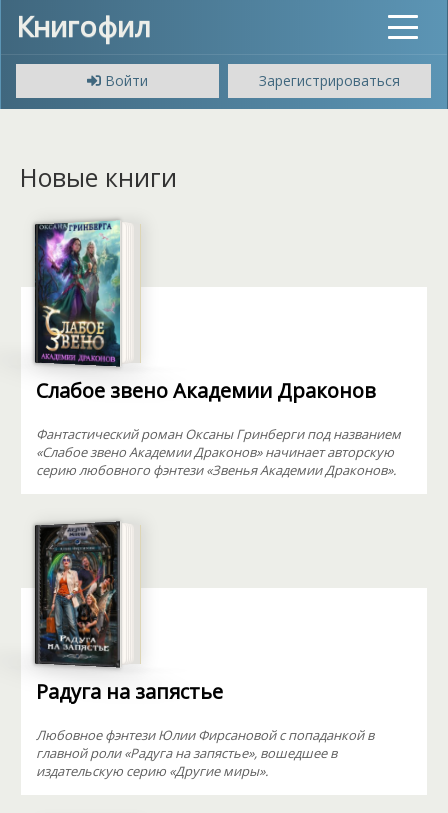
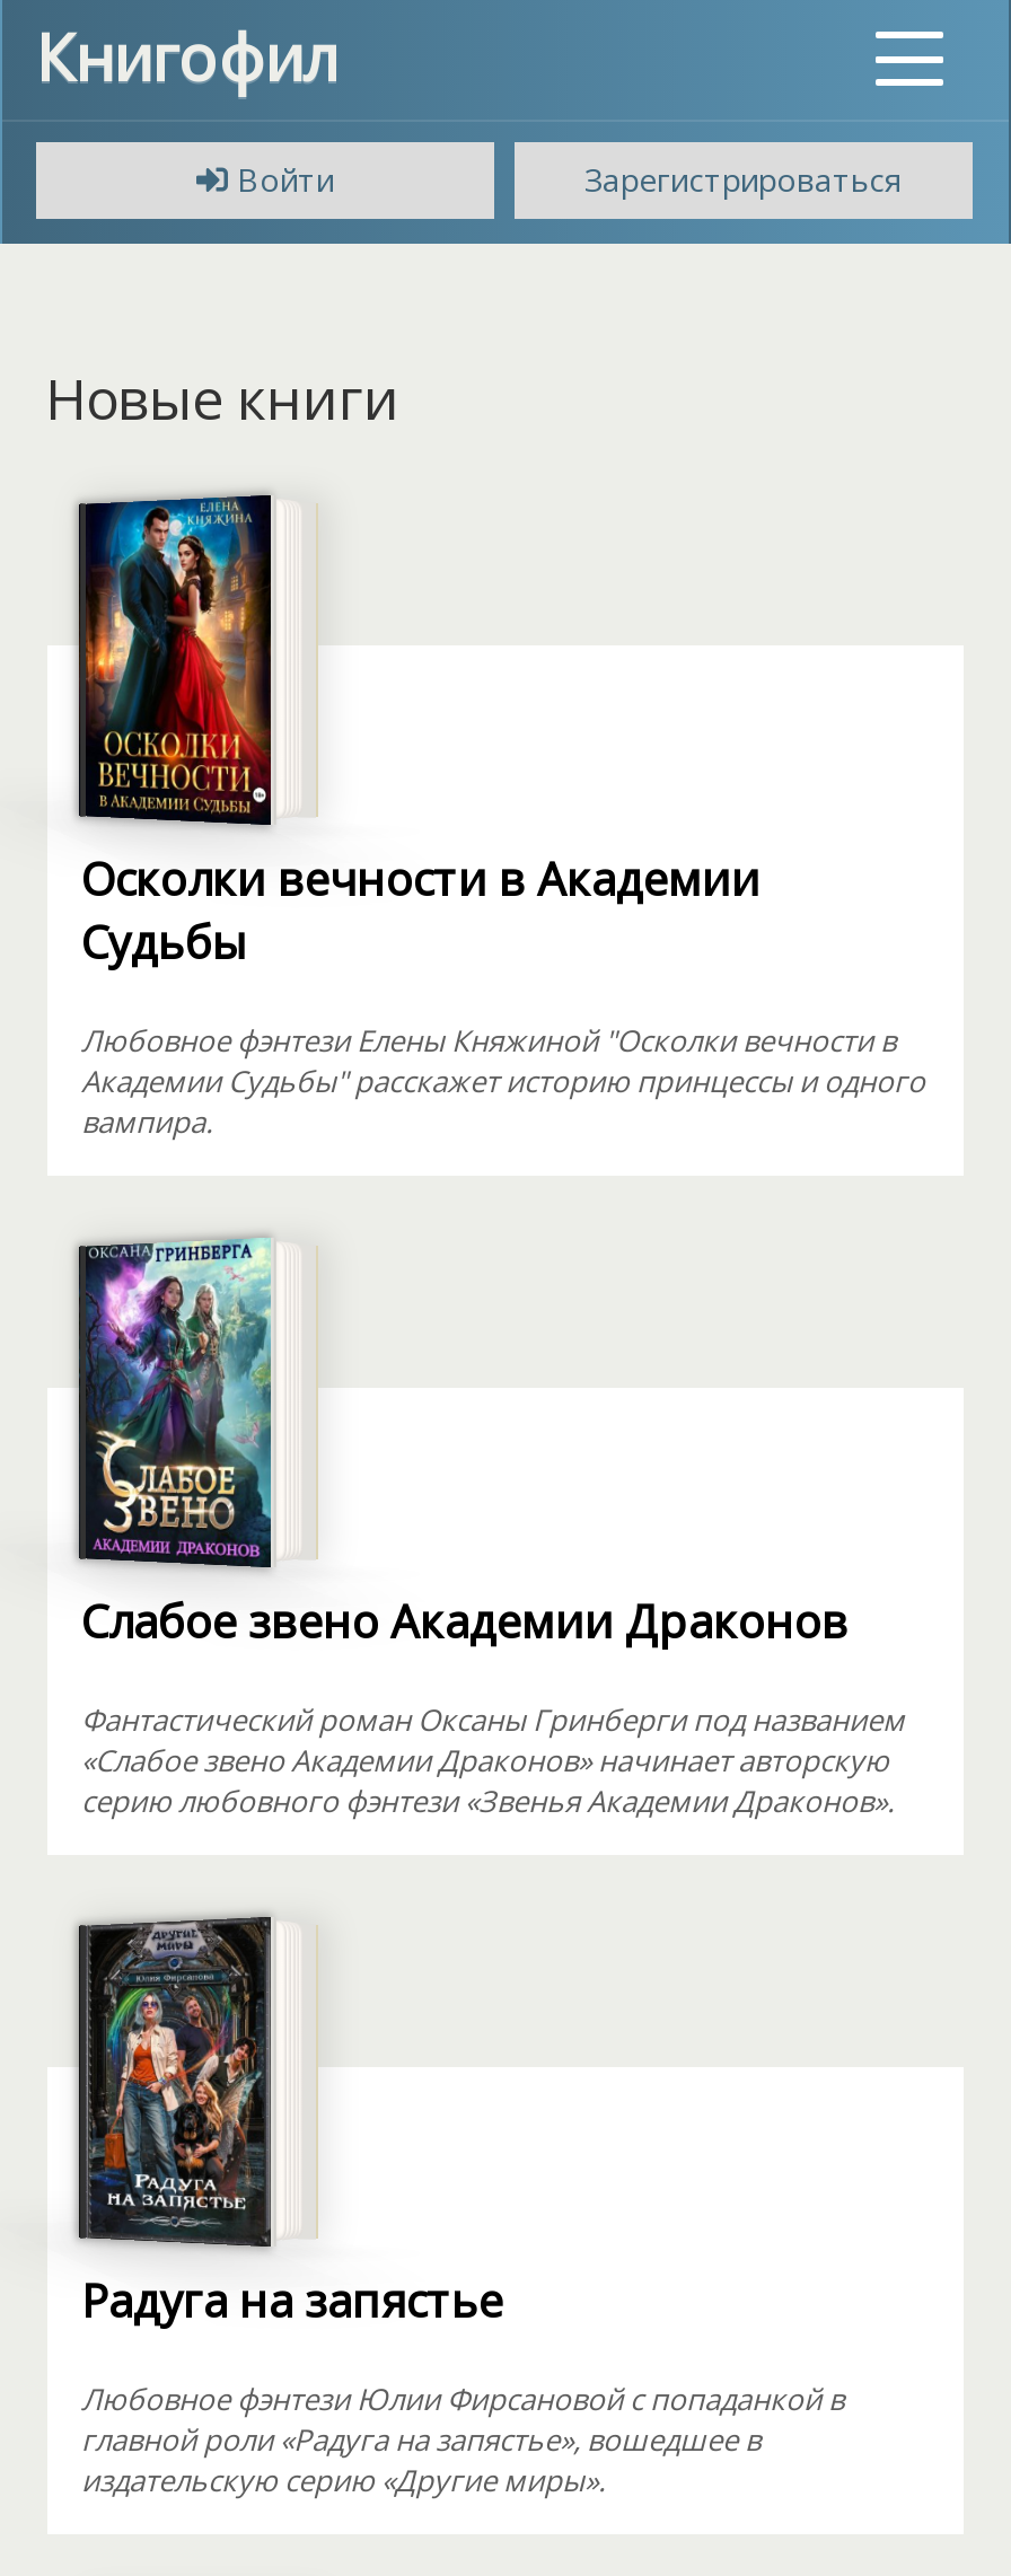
+ [image]
+ Осколки вечности в Академии
+ Судьбы
+ Любовное фэнтези Елены Княжиной "Осколки вечности в
+ Академии Судьбы" расскажет историю принцессы и одного
+ вампира.
